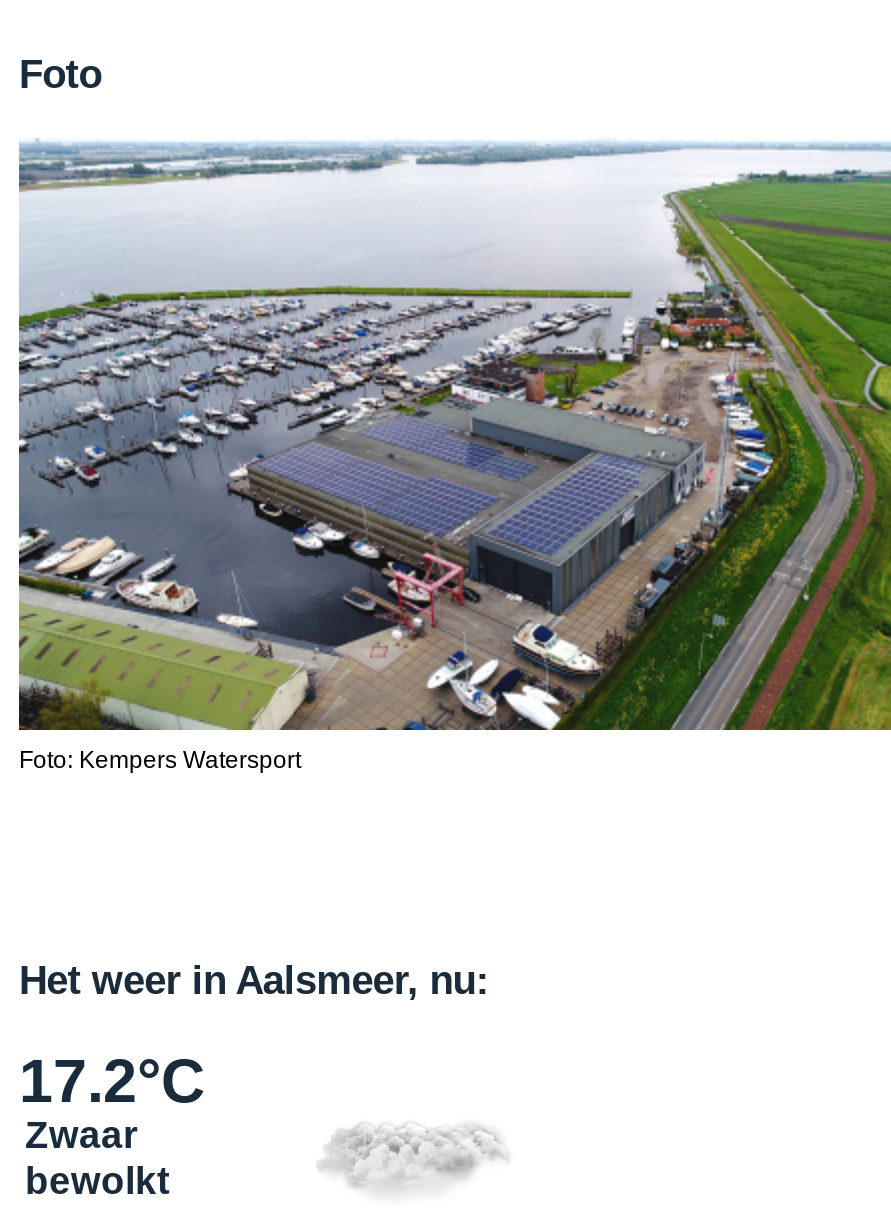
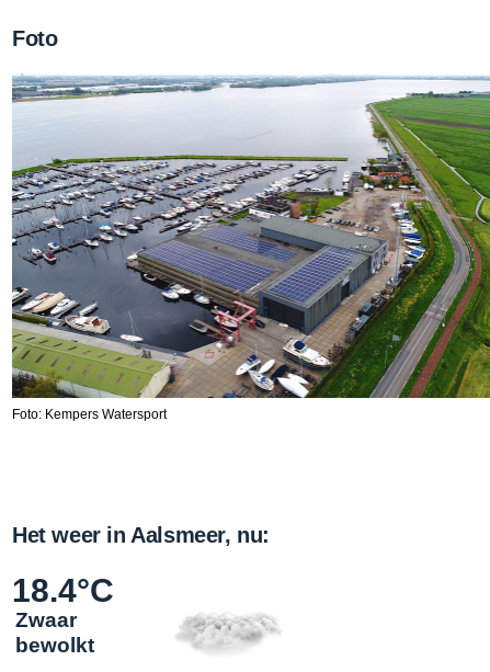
- 17.2°C
+ 18.4°C
